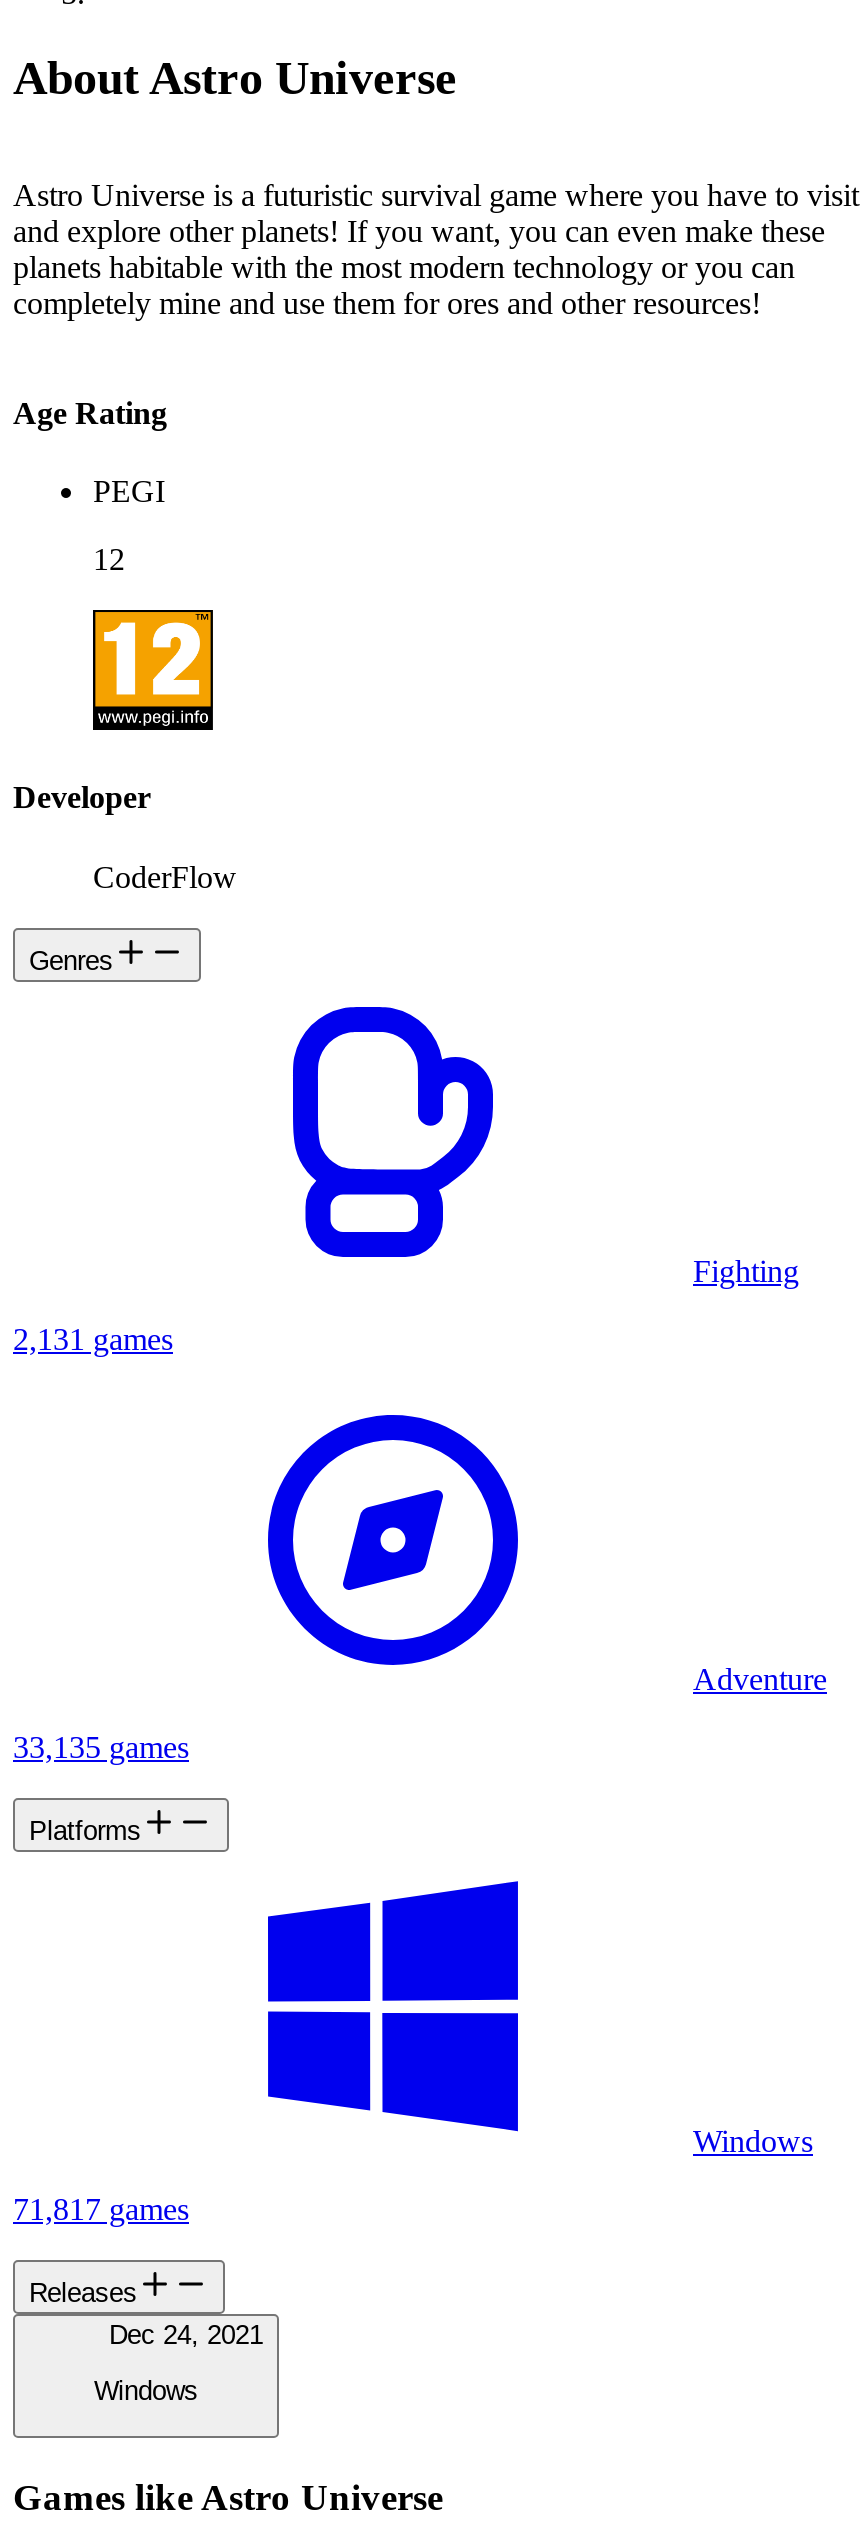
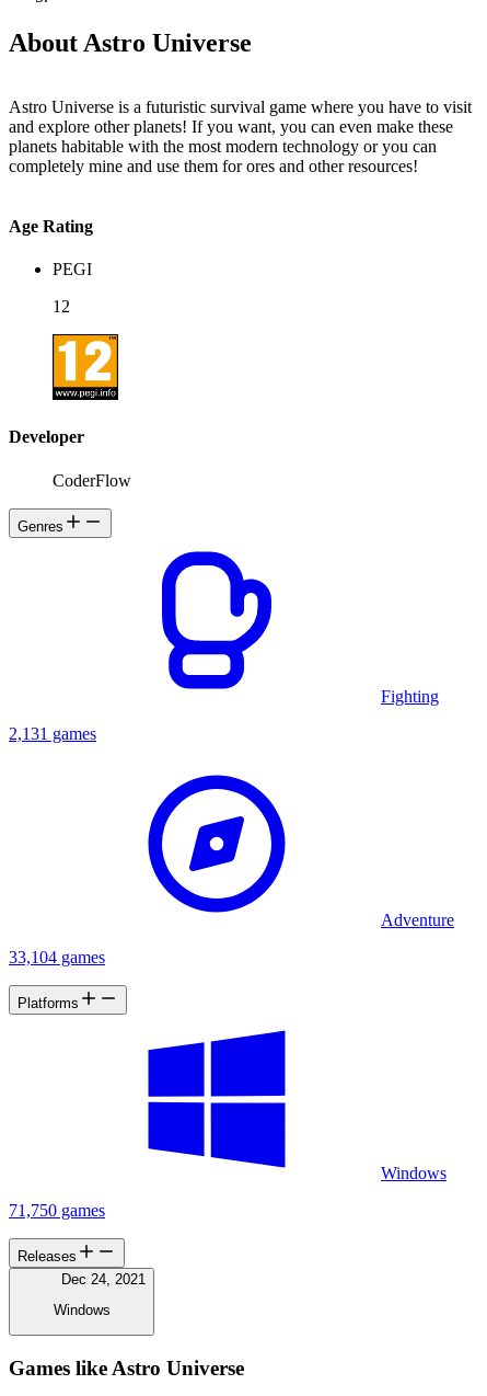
- 33,135 games
+ 33,104 games

- 71,817 games
+ 71,750 games
